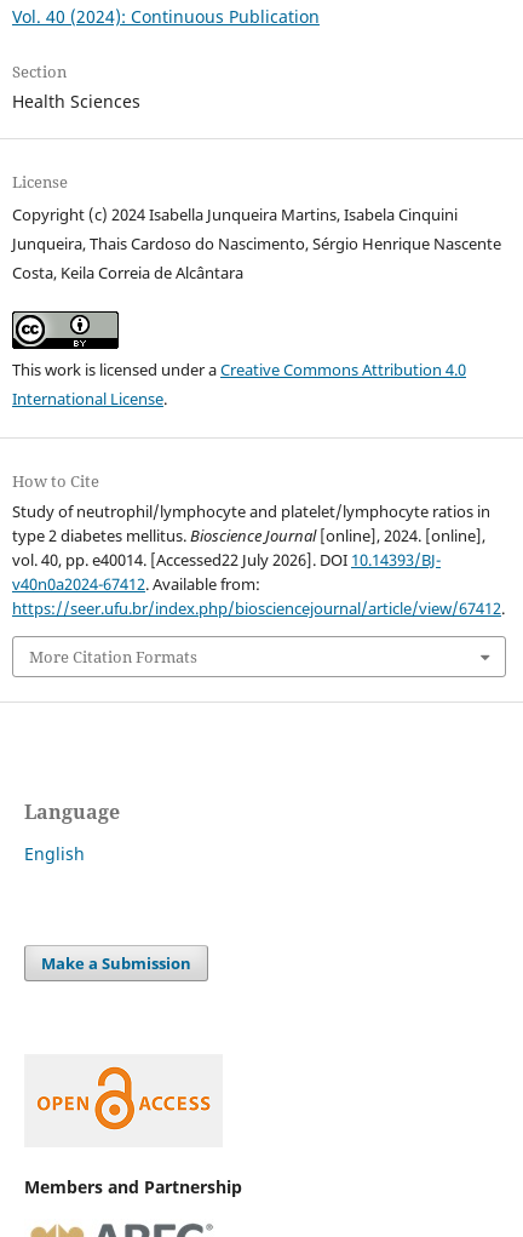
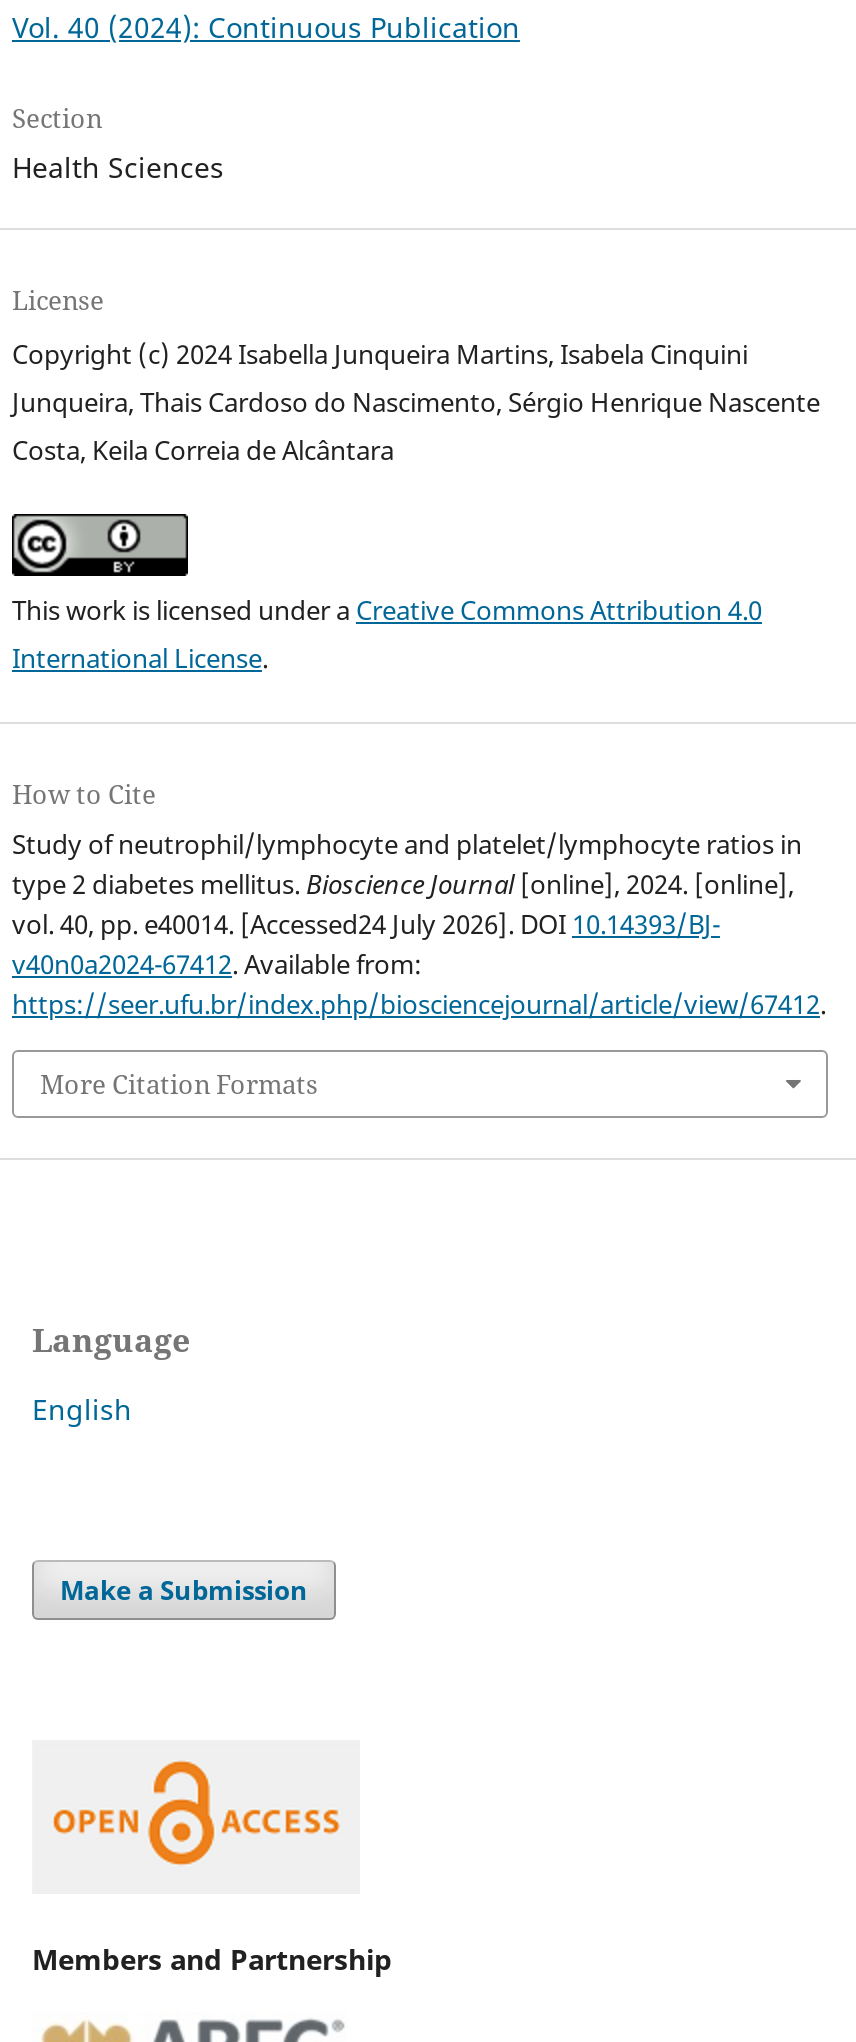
- vol. 40, pp. e40014. [Accessed22 July 2026]. DOI 10.14393/BJ-
+ vol. 40, pp. e40014. [Accessed24 July 2026]. DOI 10.14393/BJ-
